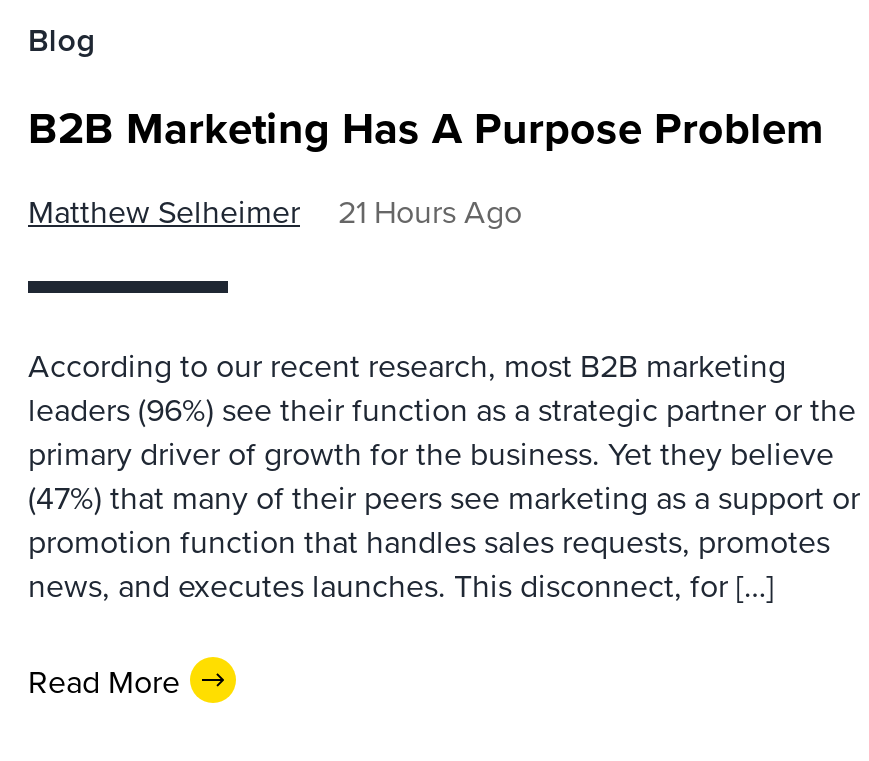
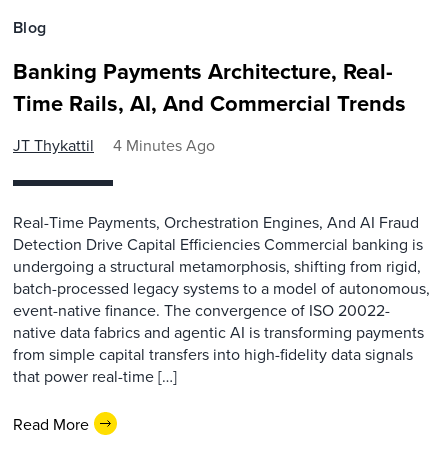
- B2B Marketing Has A Purpose Problem
+ Banking Payments Architecture, Real-
+ Time Rails, AI, And Commercial Trends

- Matthew Selheimer
- 21 Hours Ago
+ JT Thykattil
+ 4 Minutes Ago

- According to our recent research, most B2B marketing
- leaders (96%) see their function as a strategic partner or the
- primary driver of growth for the business. Yet they believe
- (47%) that many of their peers see marketing as a support or
- promotion function that handles sales requests, promotes
- news, and executes launches. This disconnect, for […]
+ Real-Time Payments, Orchestration Engines, And AI Fraud
+ Detection Drive Capital Efficiencies Commercial banking is
+ undergoing a structural metamorphosis, shifting from rigid,
+ batch-processed legacy systems to a model of autonomous,
+ event-native finance. The convergence of ISO 20022-
+ native data fabrics and agentic AI is transforming payments
+ from simple capital transfers into high-fidelity data signals
+ that power real-time […]
